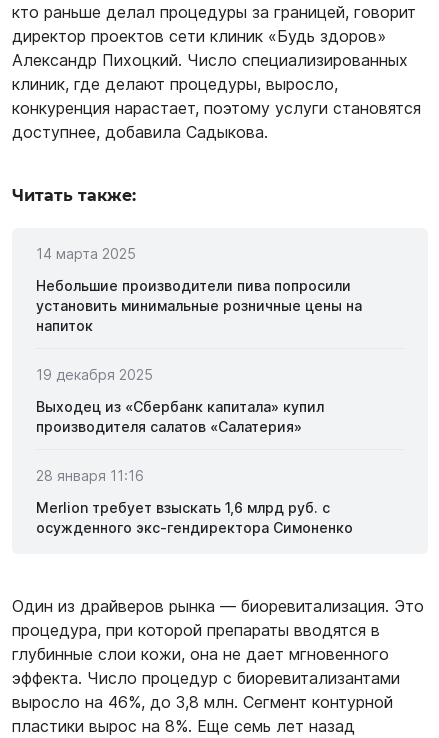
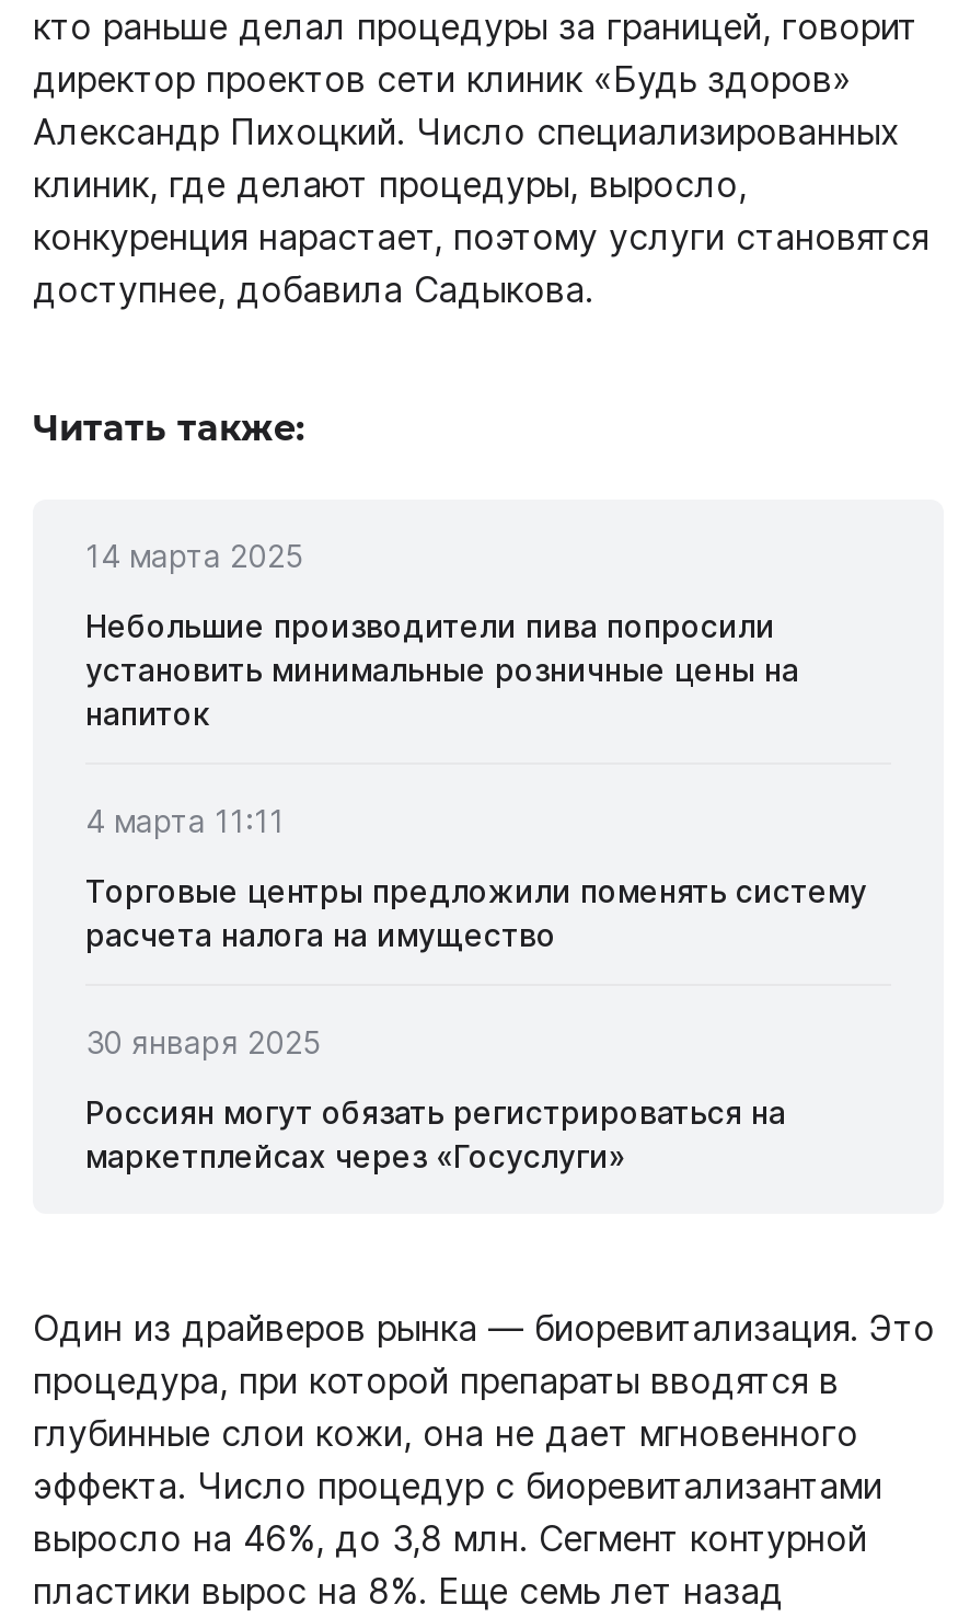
- 19 декабря 2025
+ 4 марта 11:11

- Выходец из «Сбербанк капитала» купил
- производителя салатов «Салатерия»
+ Торговые центры предложили поменять систему
+ расчета налога на имущество

- 28 января 11:16
+ 30 января 2025

- Merlion требует взыскать 1,6 млрд руб. с
- осужденного экс-гендиректора Симоненко
+ Россиян могут обязать регистрироваться на
+ маркетплейсах через «Госуслуги»
